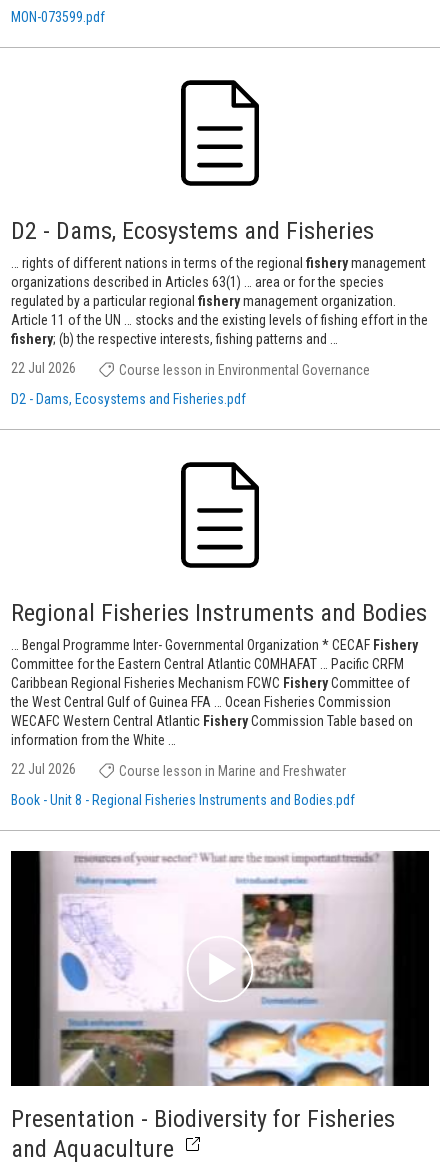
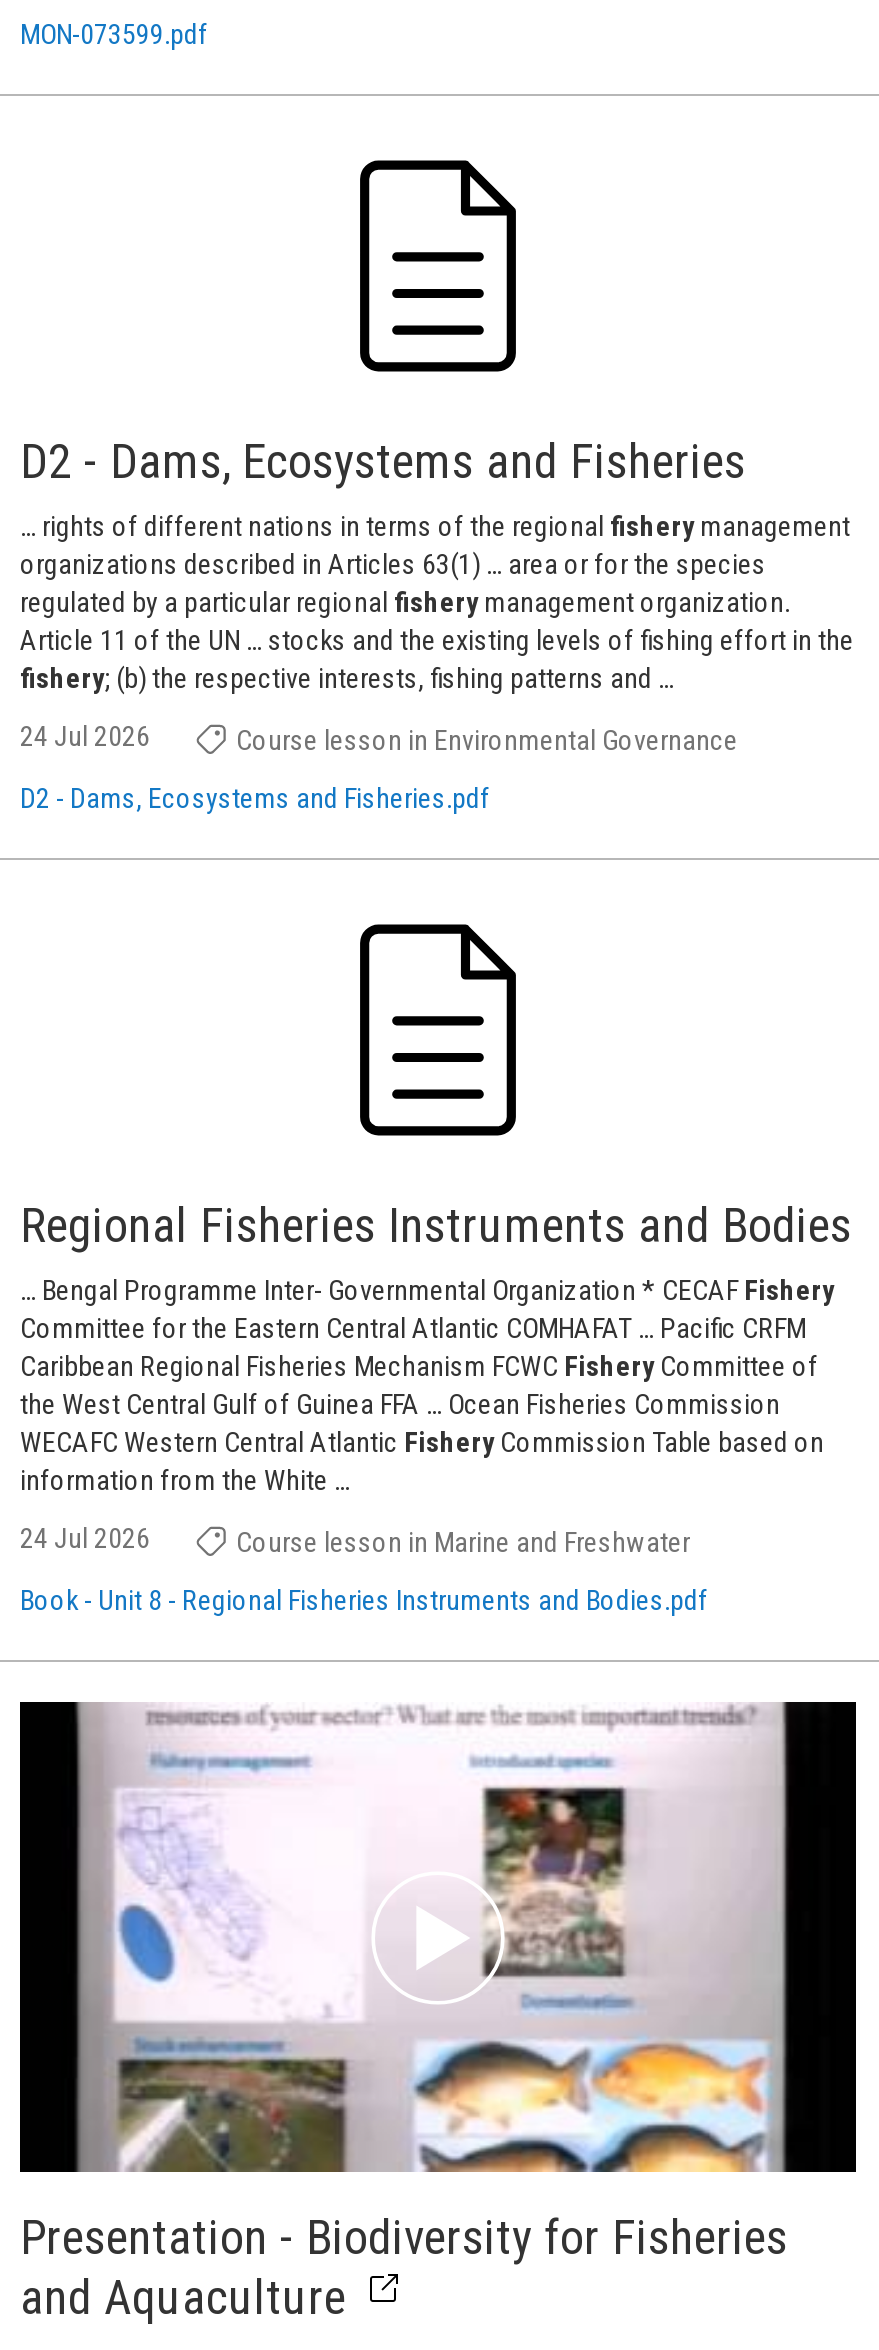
- 22 Jul 2026
+ 24 Jul 2026

- 22 Jul 2026
+ 24 Jul 2026
